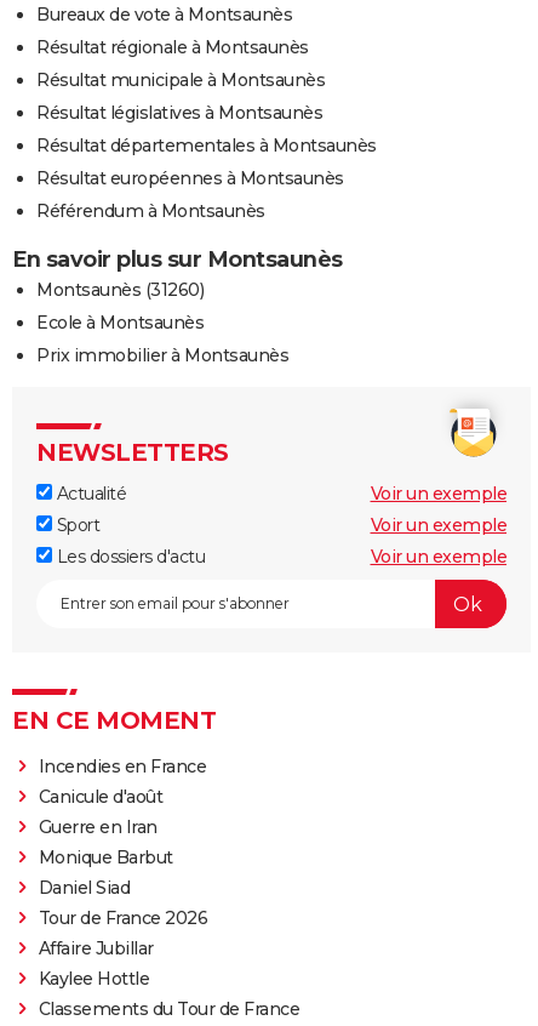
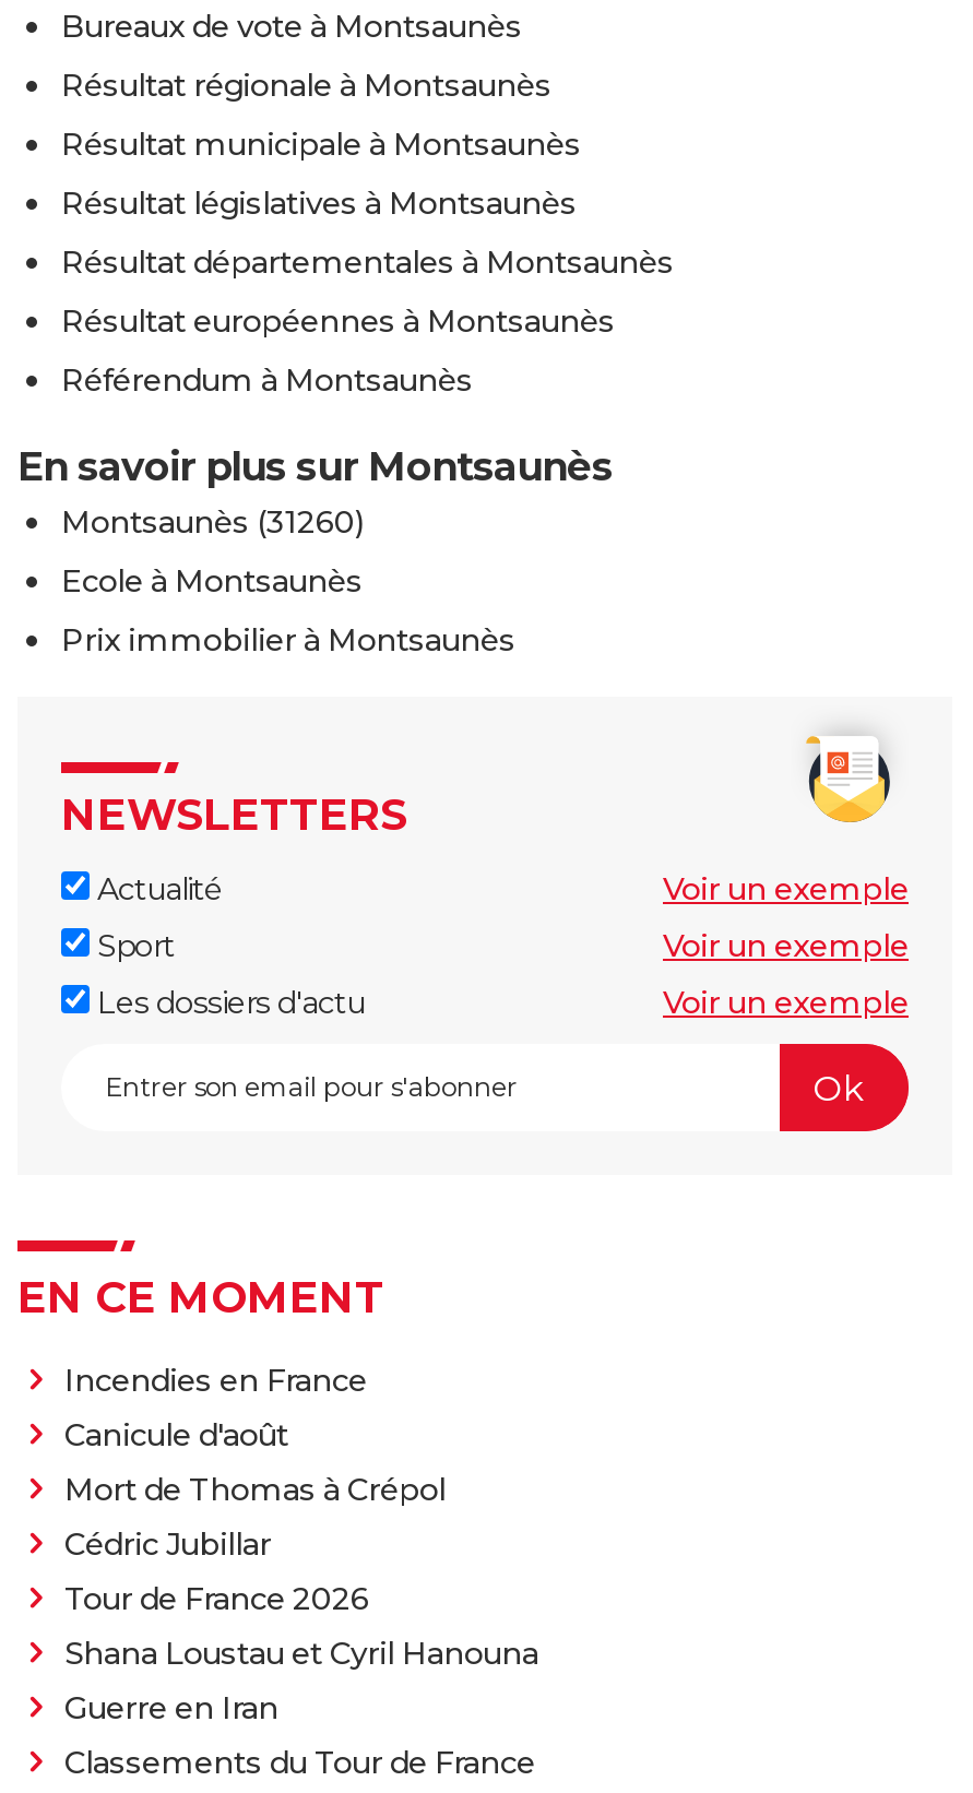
+ Mort de Thomas à Crépol
+ Cédric Jubillar
+ Shana Loustau et Cyril Hanouna

moved down: Guerre en Iran

- Monique Barbut
- Daniel Siad
- Affaire Jubillar
- Kaylee Hottle

moved up: Tour de France 2026
